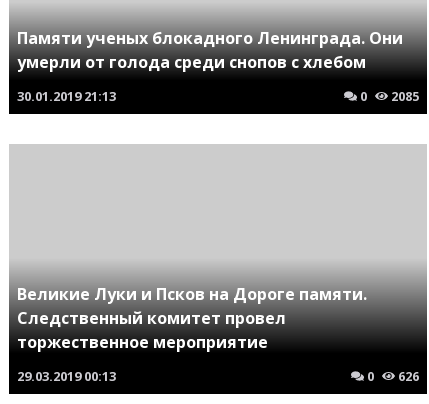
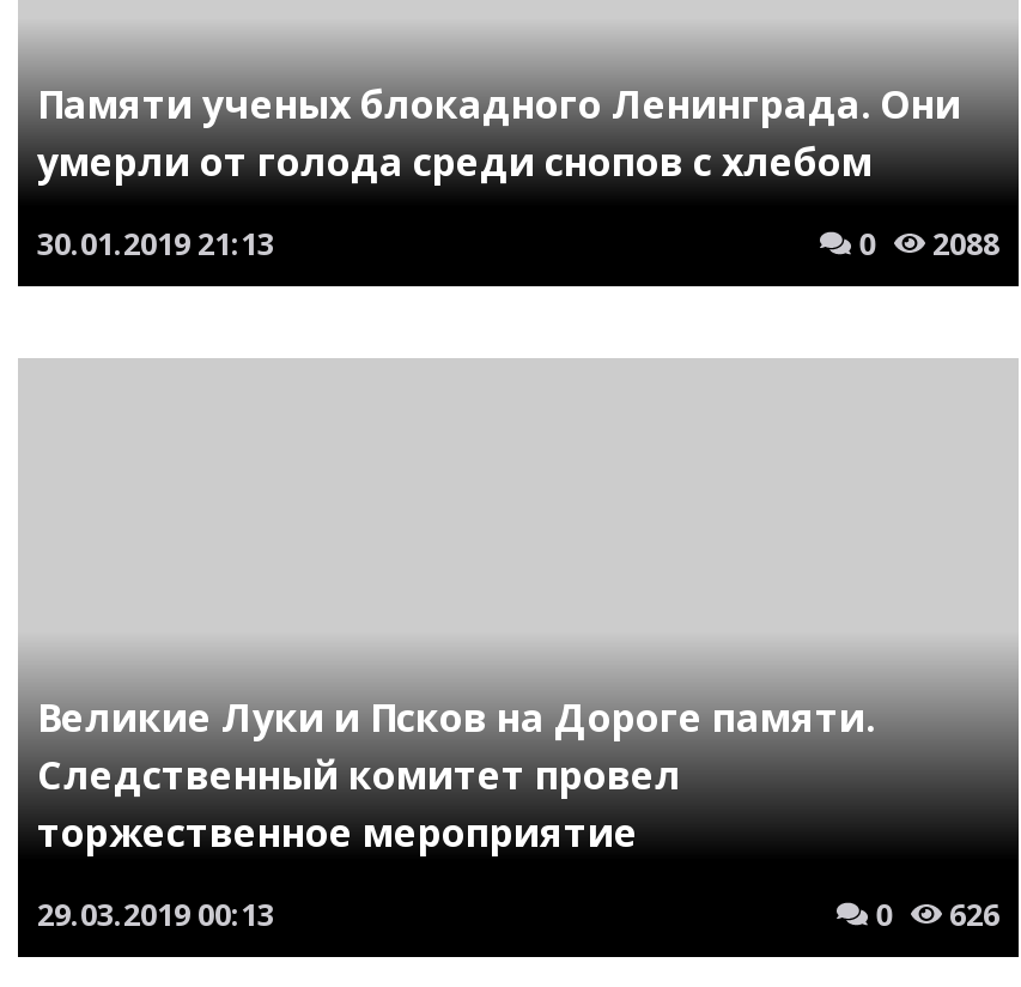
- 0 2085
+ 0 2088
